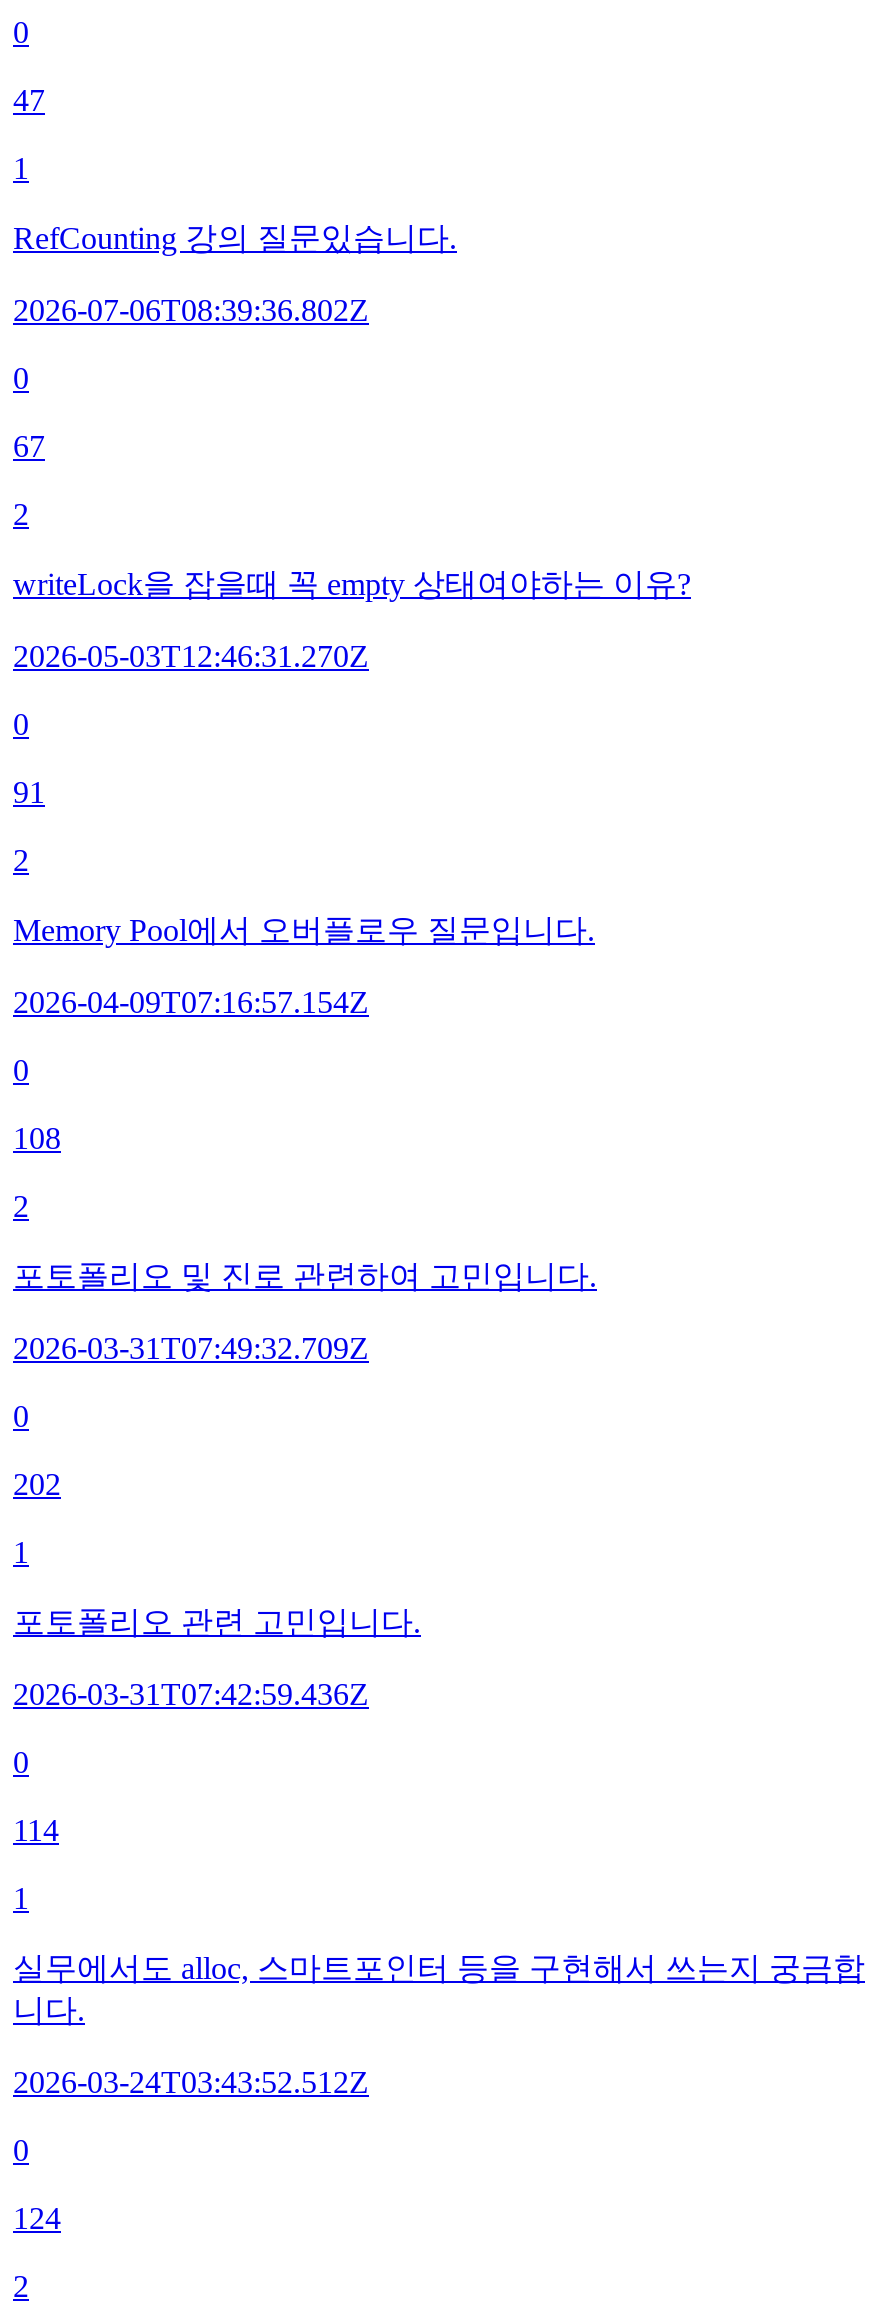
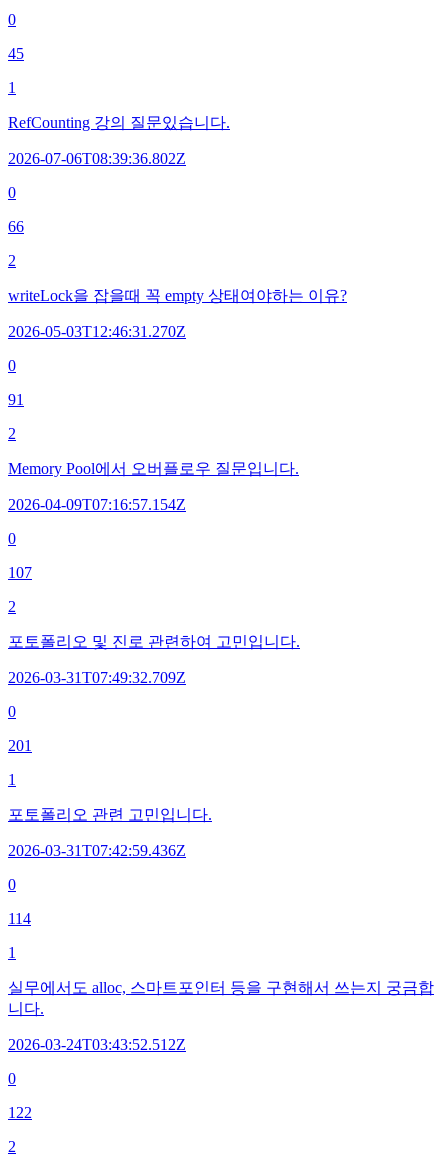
- 47
+ 45

- 67
+ 66

- 108
+ 107

- 202
+ 201

- 124
+ 122
